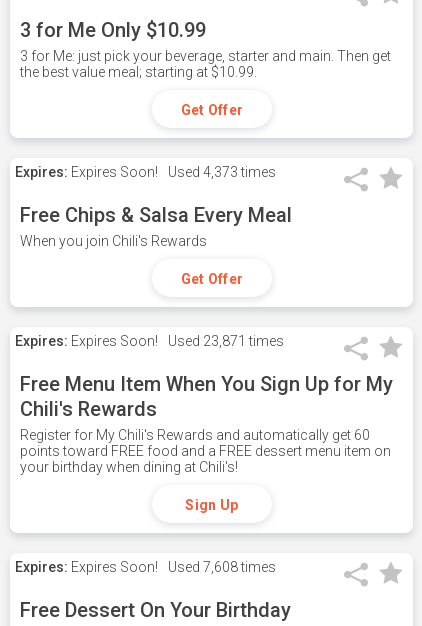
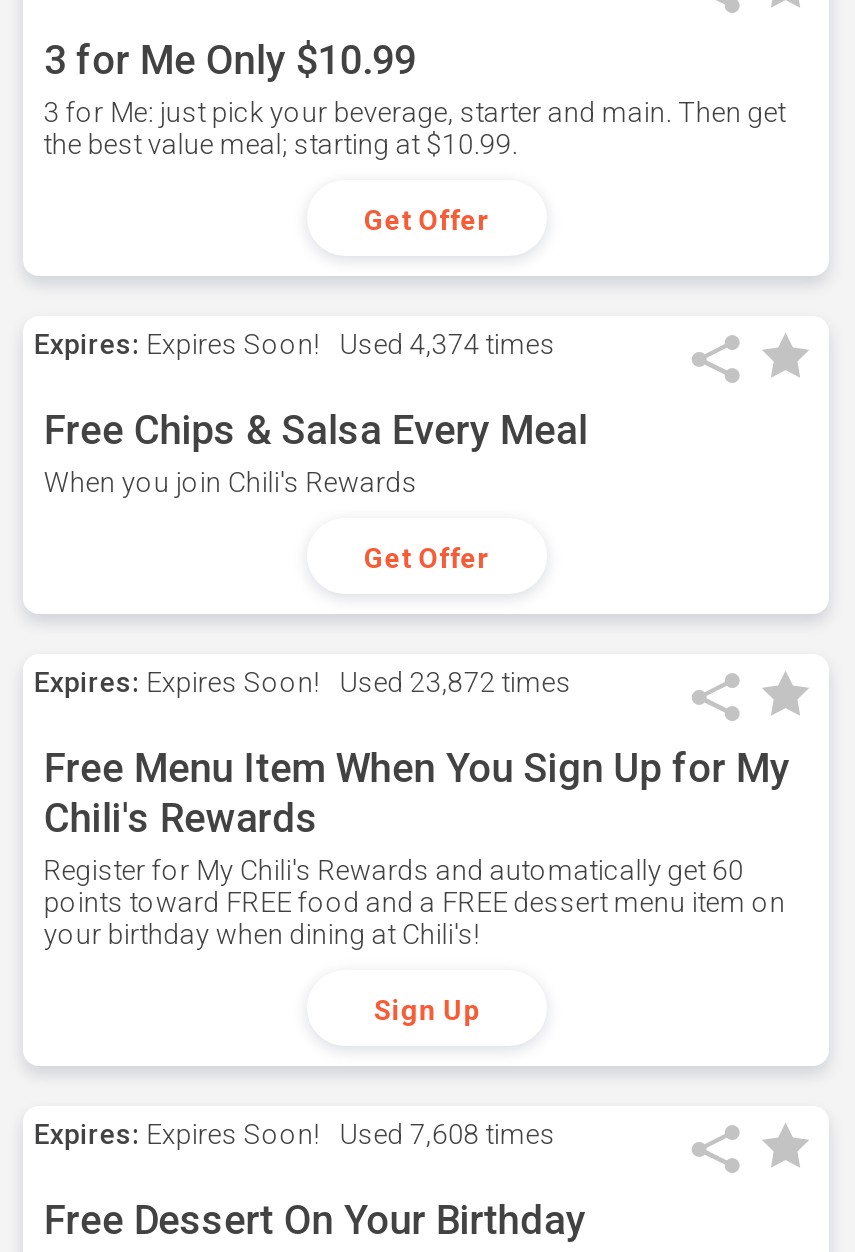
- Expires: Expires Soon! Used 4,373 times
+ Expires: Expires Soon! Used 4,374 times

- Expires: Expires Soon! Used 23,871 times
+ Expires: Expires Soon! Used 23,872 times
